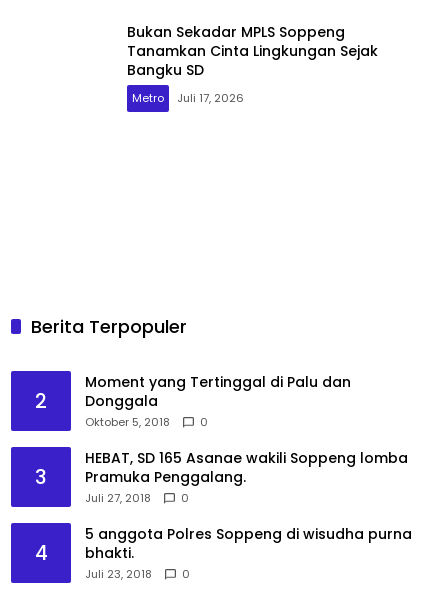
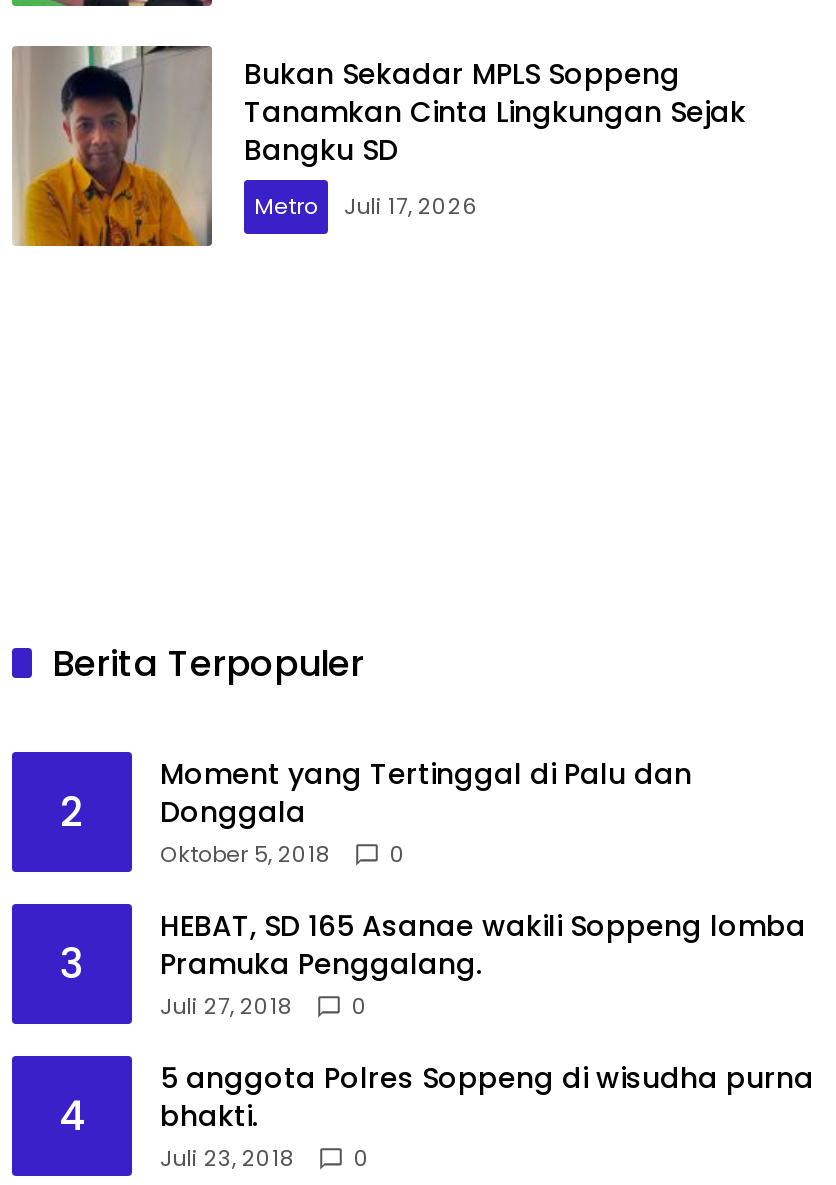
+ [image]
